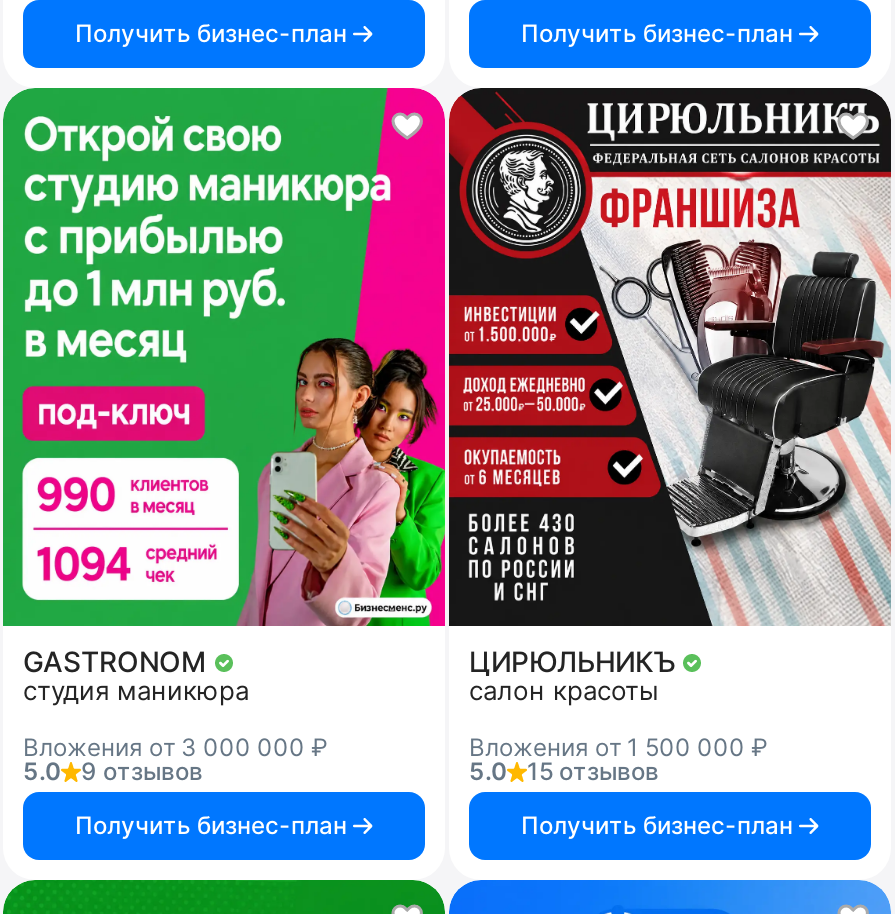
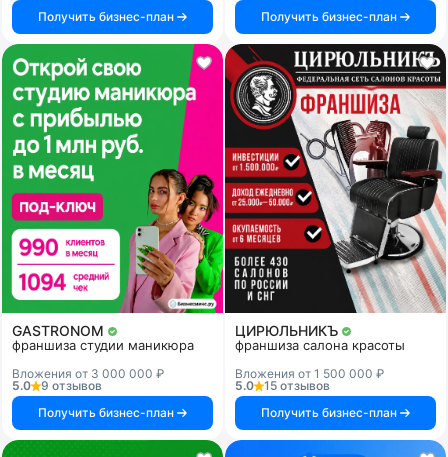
- студия маникюра
+ франшиза студии маникюра

- салон красоты
+ франшиза салона красоты
